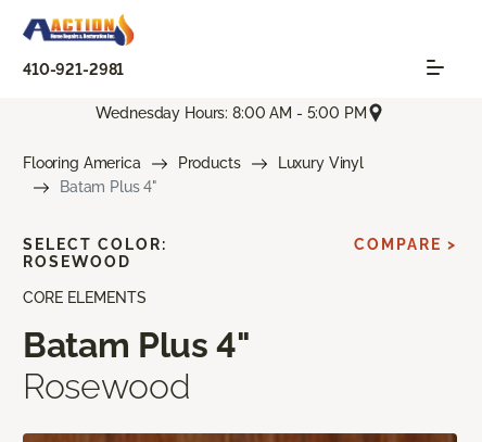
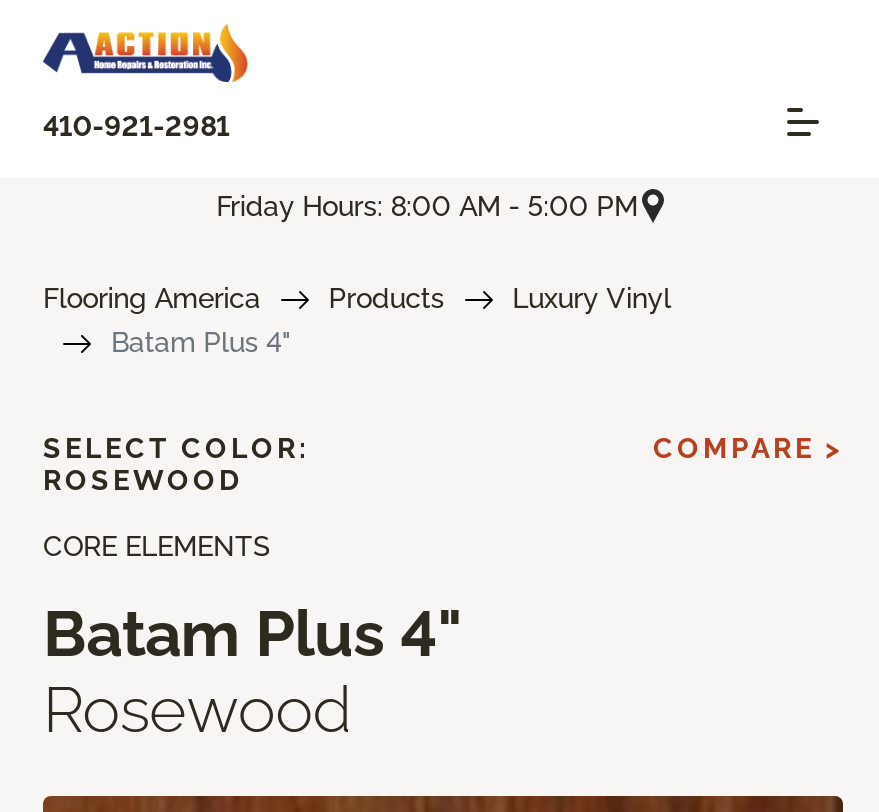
- Wednesday Hours: 8:00 AM - 5:00 PM
+ Friday Hours: 8:00 AM - 5:00 PM
